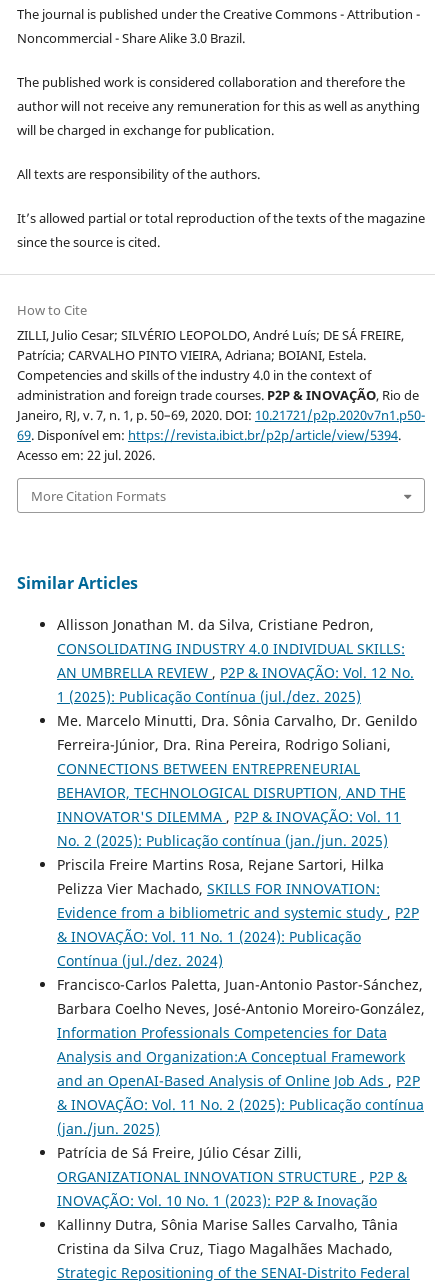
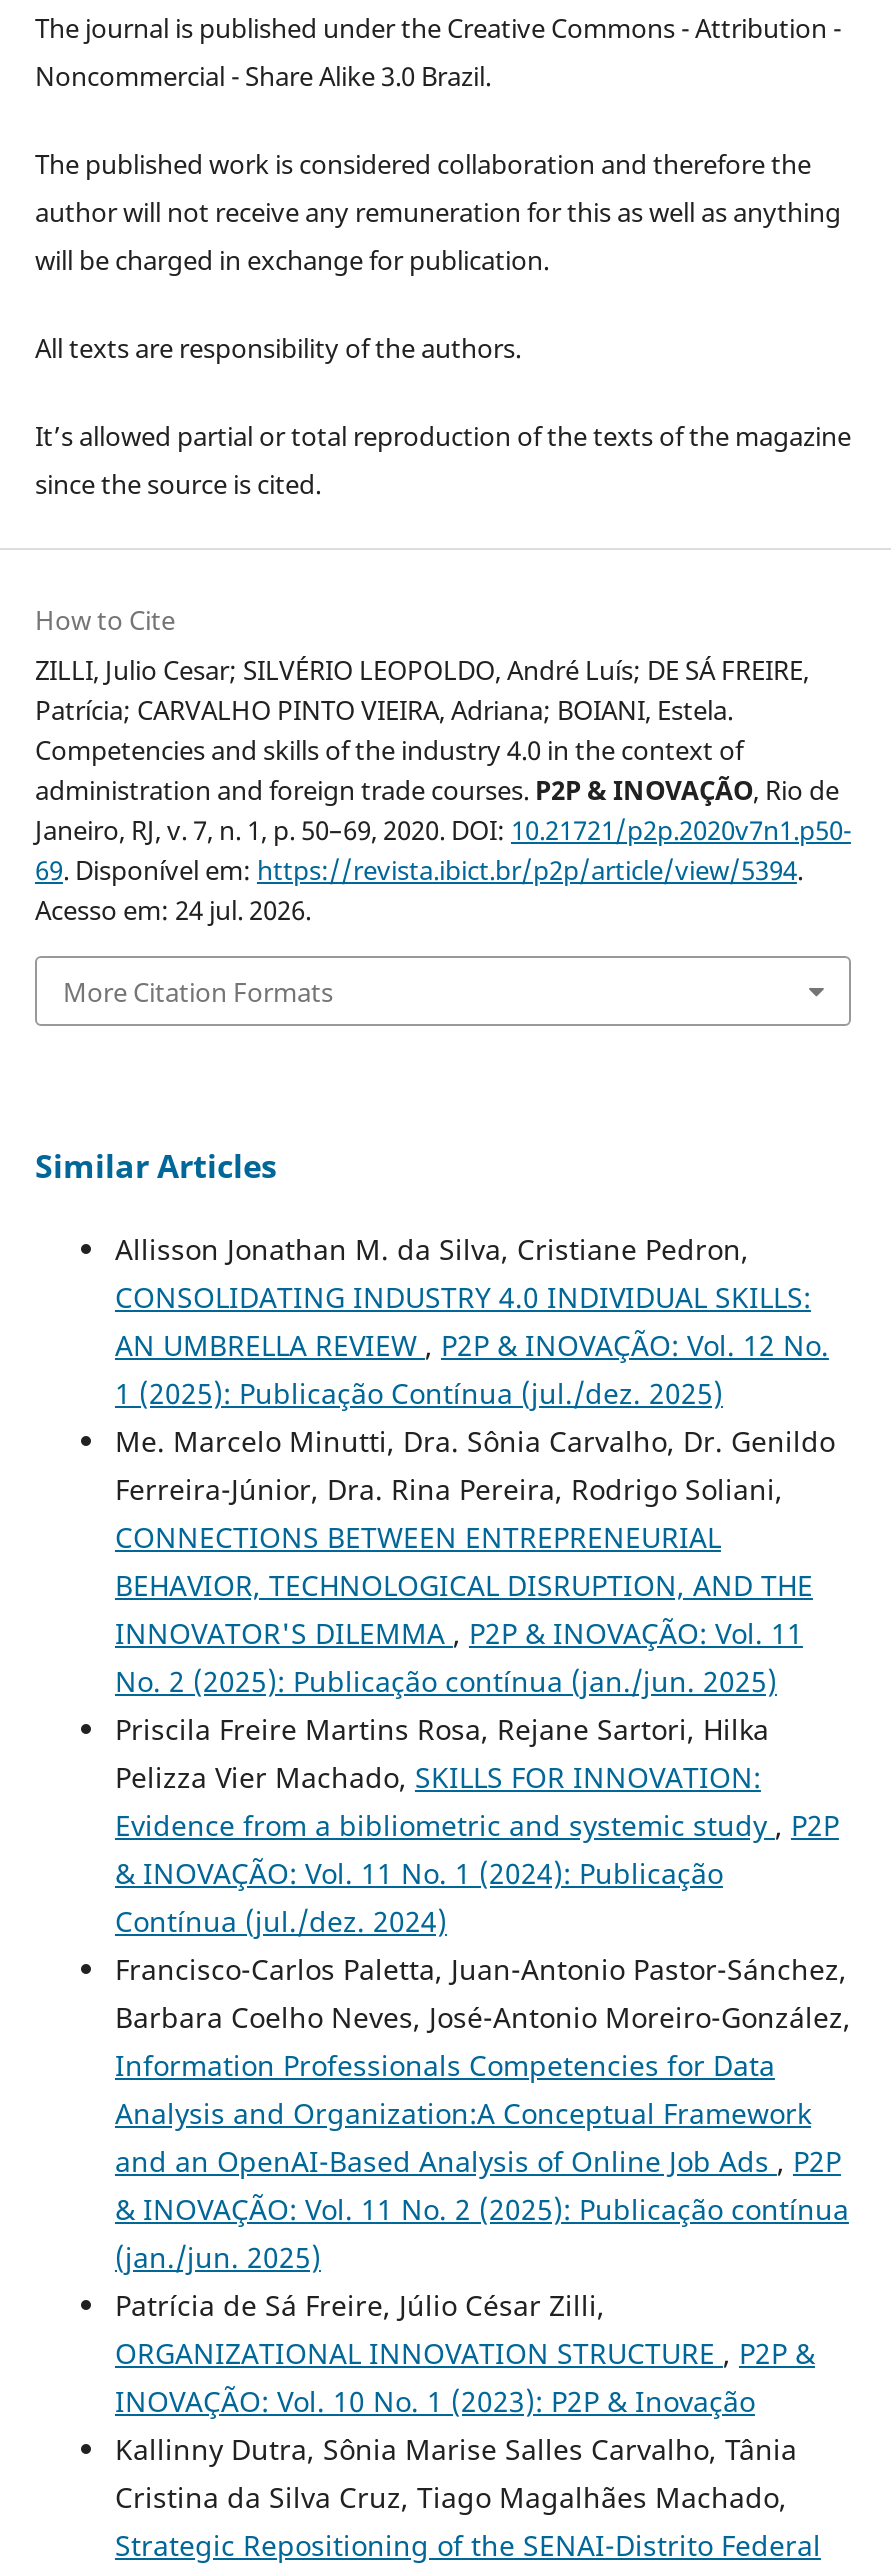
- Acesso em: 22 jul. 2026.
+ Acesso em: 24 jul. 2026.
